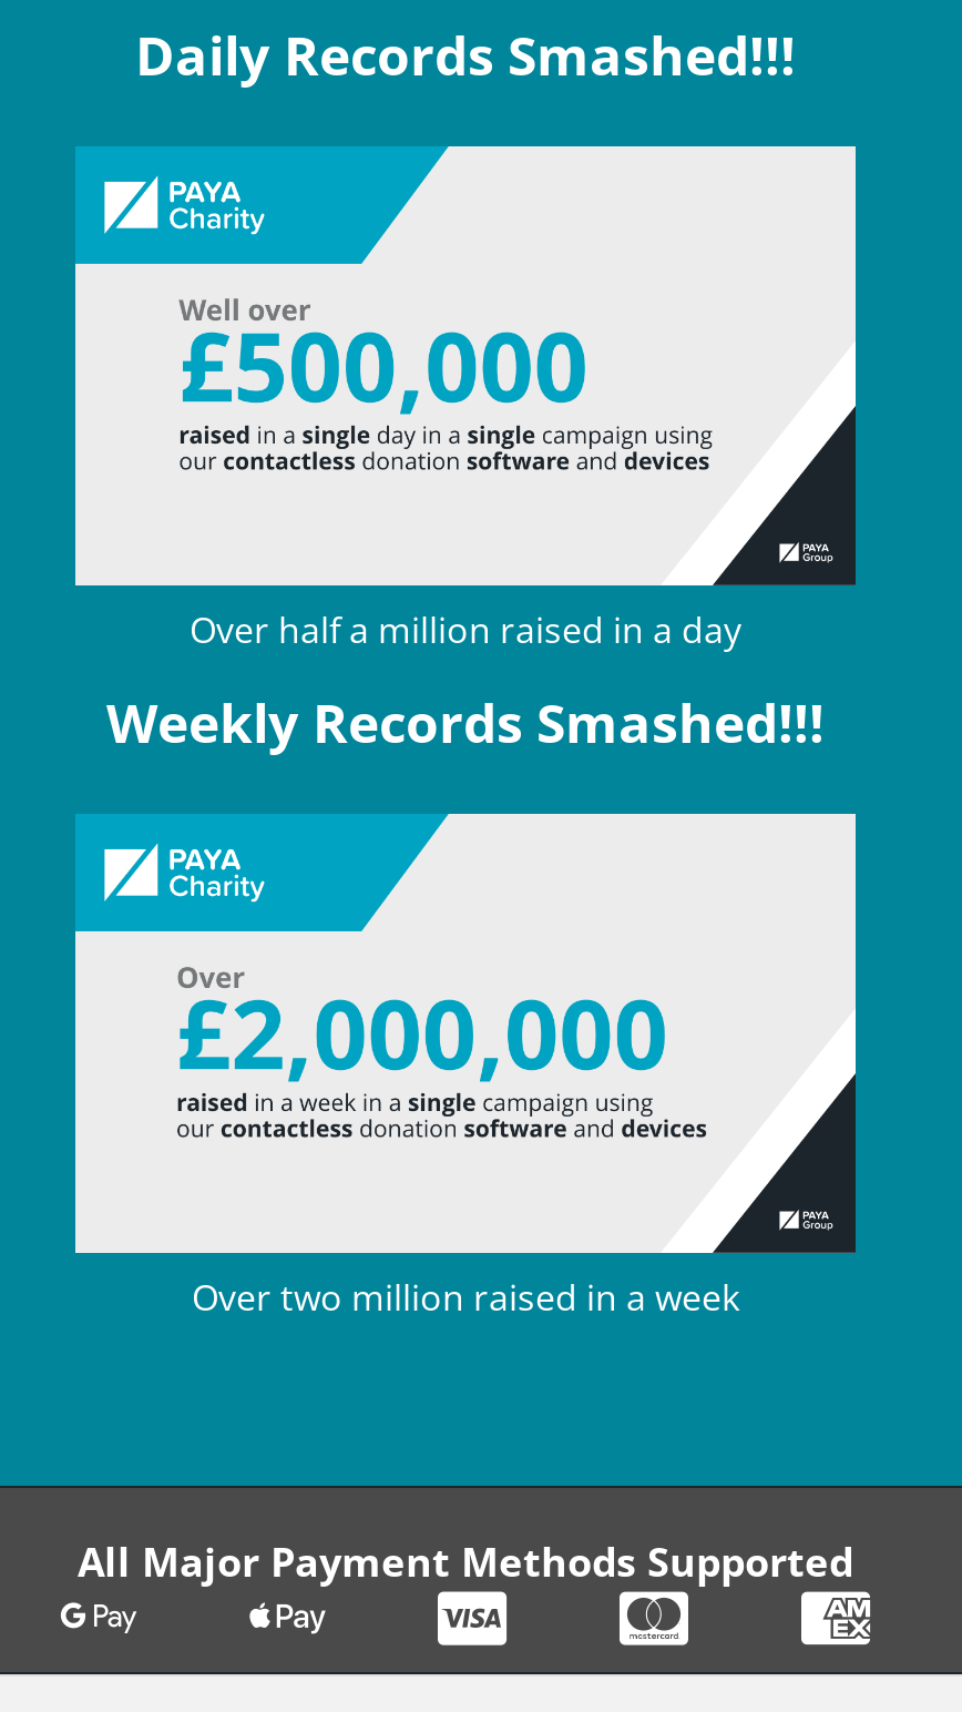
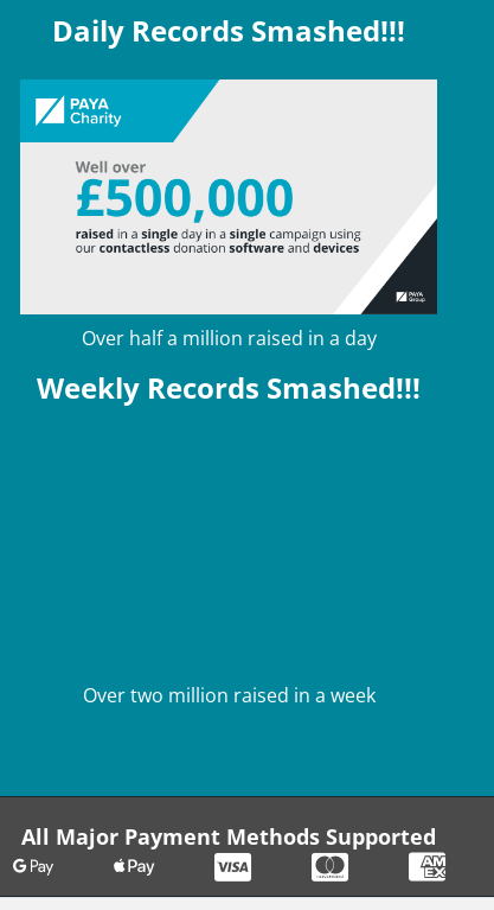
- [image]
